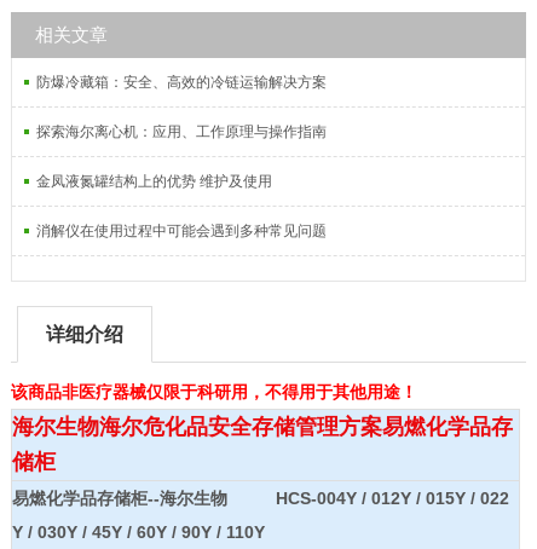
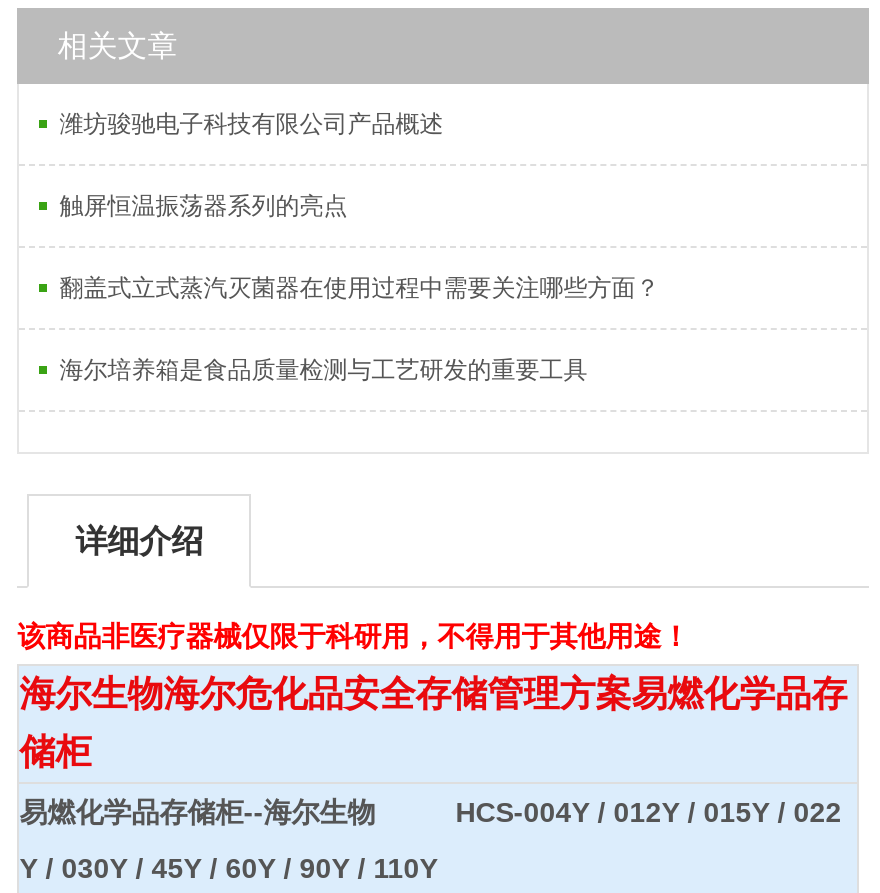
- 防爆冷藏箱：安全、高效的冷链运输解决方案
+ 潍坊骏驰电子科技有限公司产品概述

- 探索海尔离心机：应用、工作原理与操作指南
+ 触屏恒温振荡器系列的亮点

- 金凤液氮罐结构上的优势 维护及使用
+ 翻盖式立式蒸汽灭菌器在使用过程中需要关注哪些方面？

- 消解仪在使用过程中可能会遇到多种常见问题
+ 海尔培养箱是食品质量检测与工艺研发的重要工具
